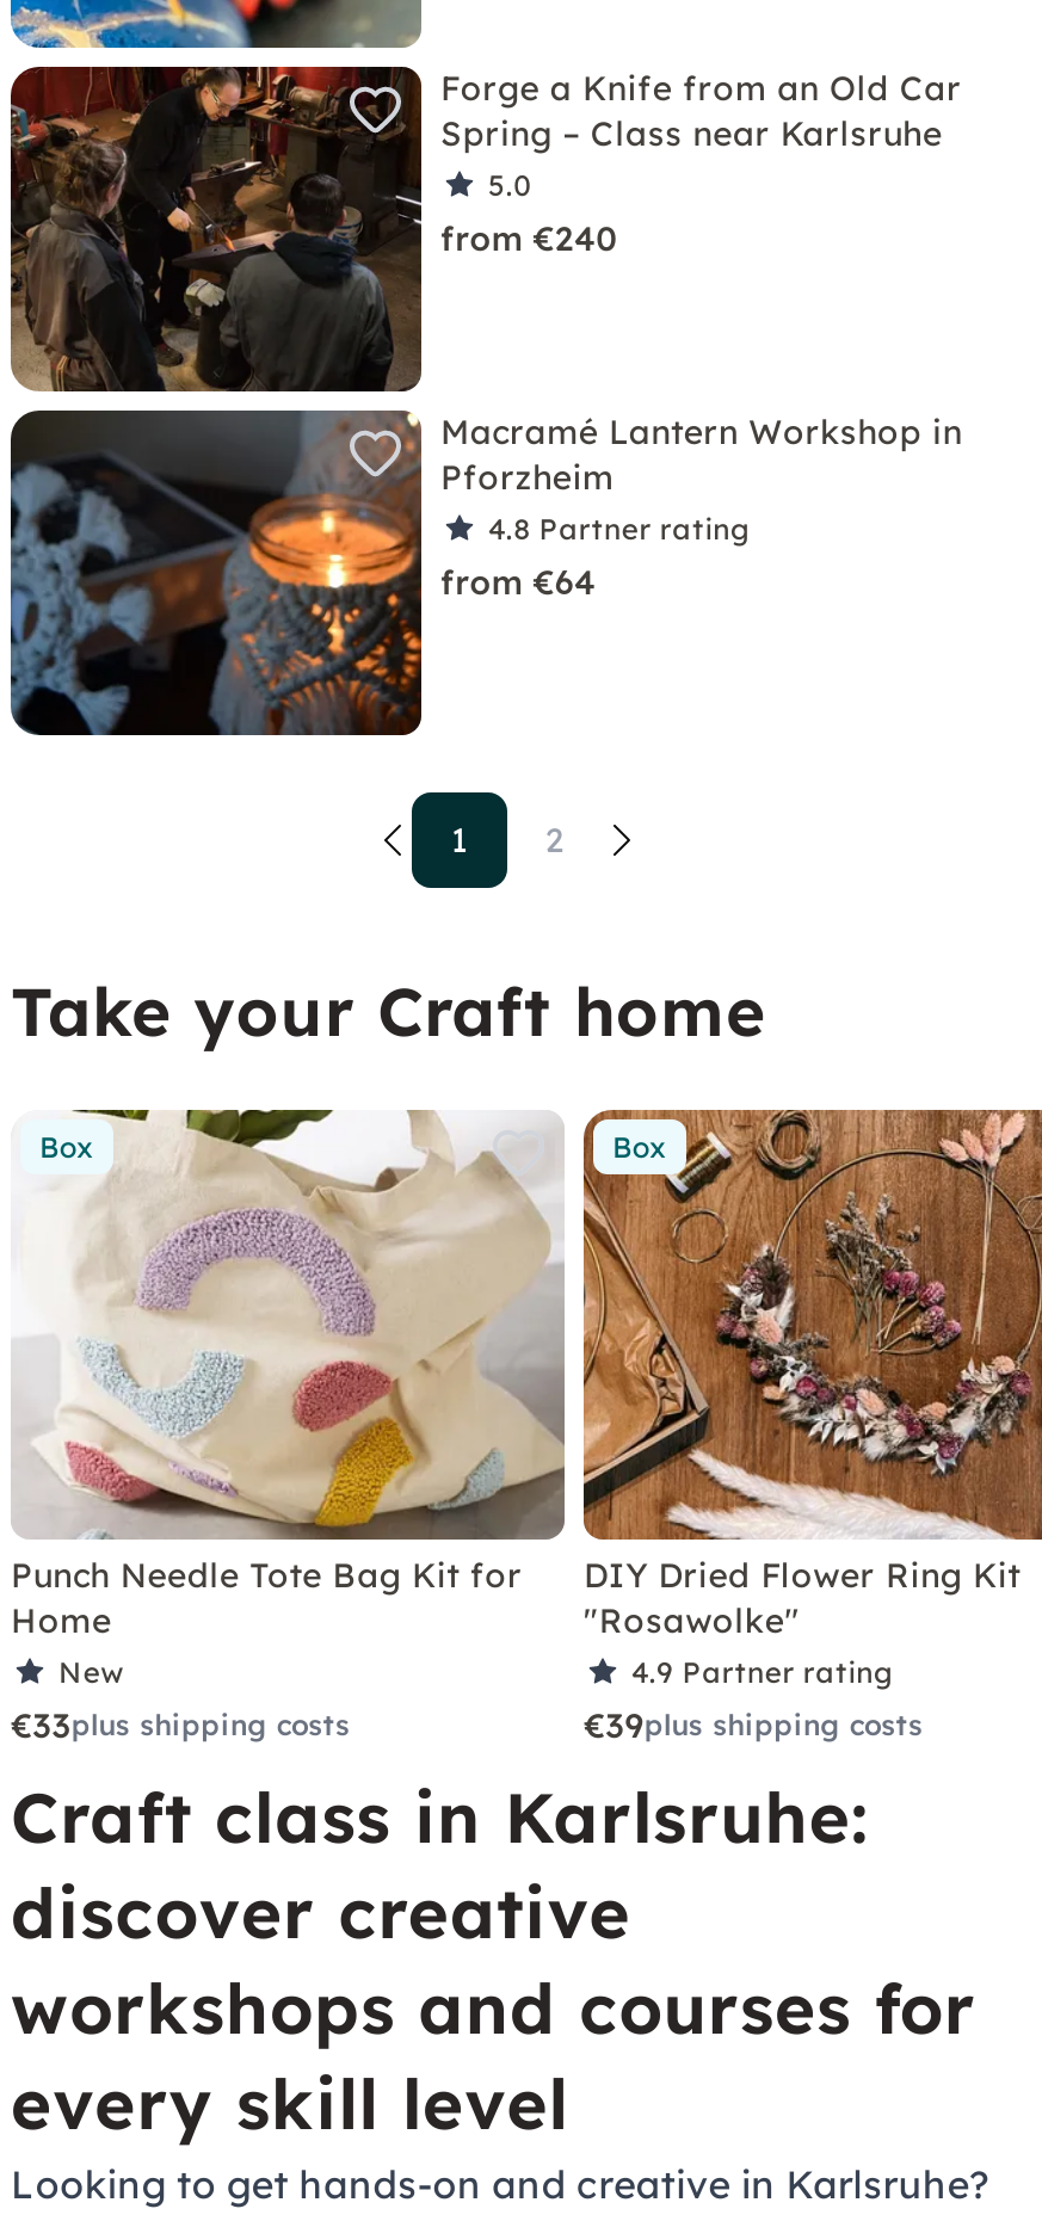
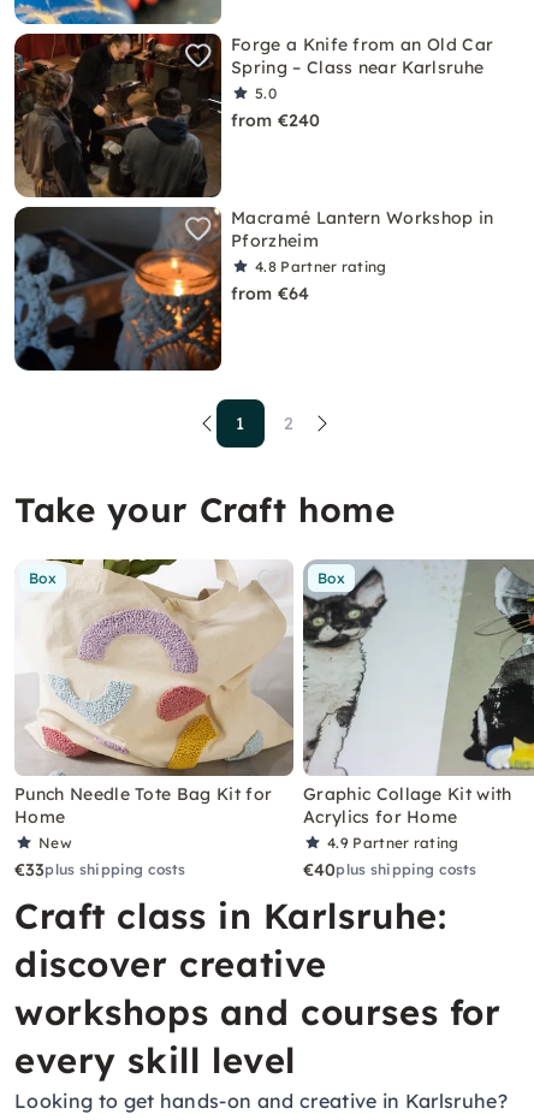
- [image]
- DIY Dried Flower Ring Kit
- "Rosawolke"
+ [image]
+ Graphic Collage Kit with
+ Acrylics for Home

- €39plus shipping costs
+ €40plus shipping costs
